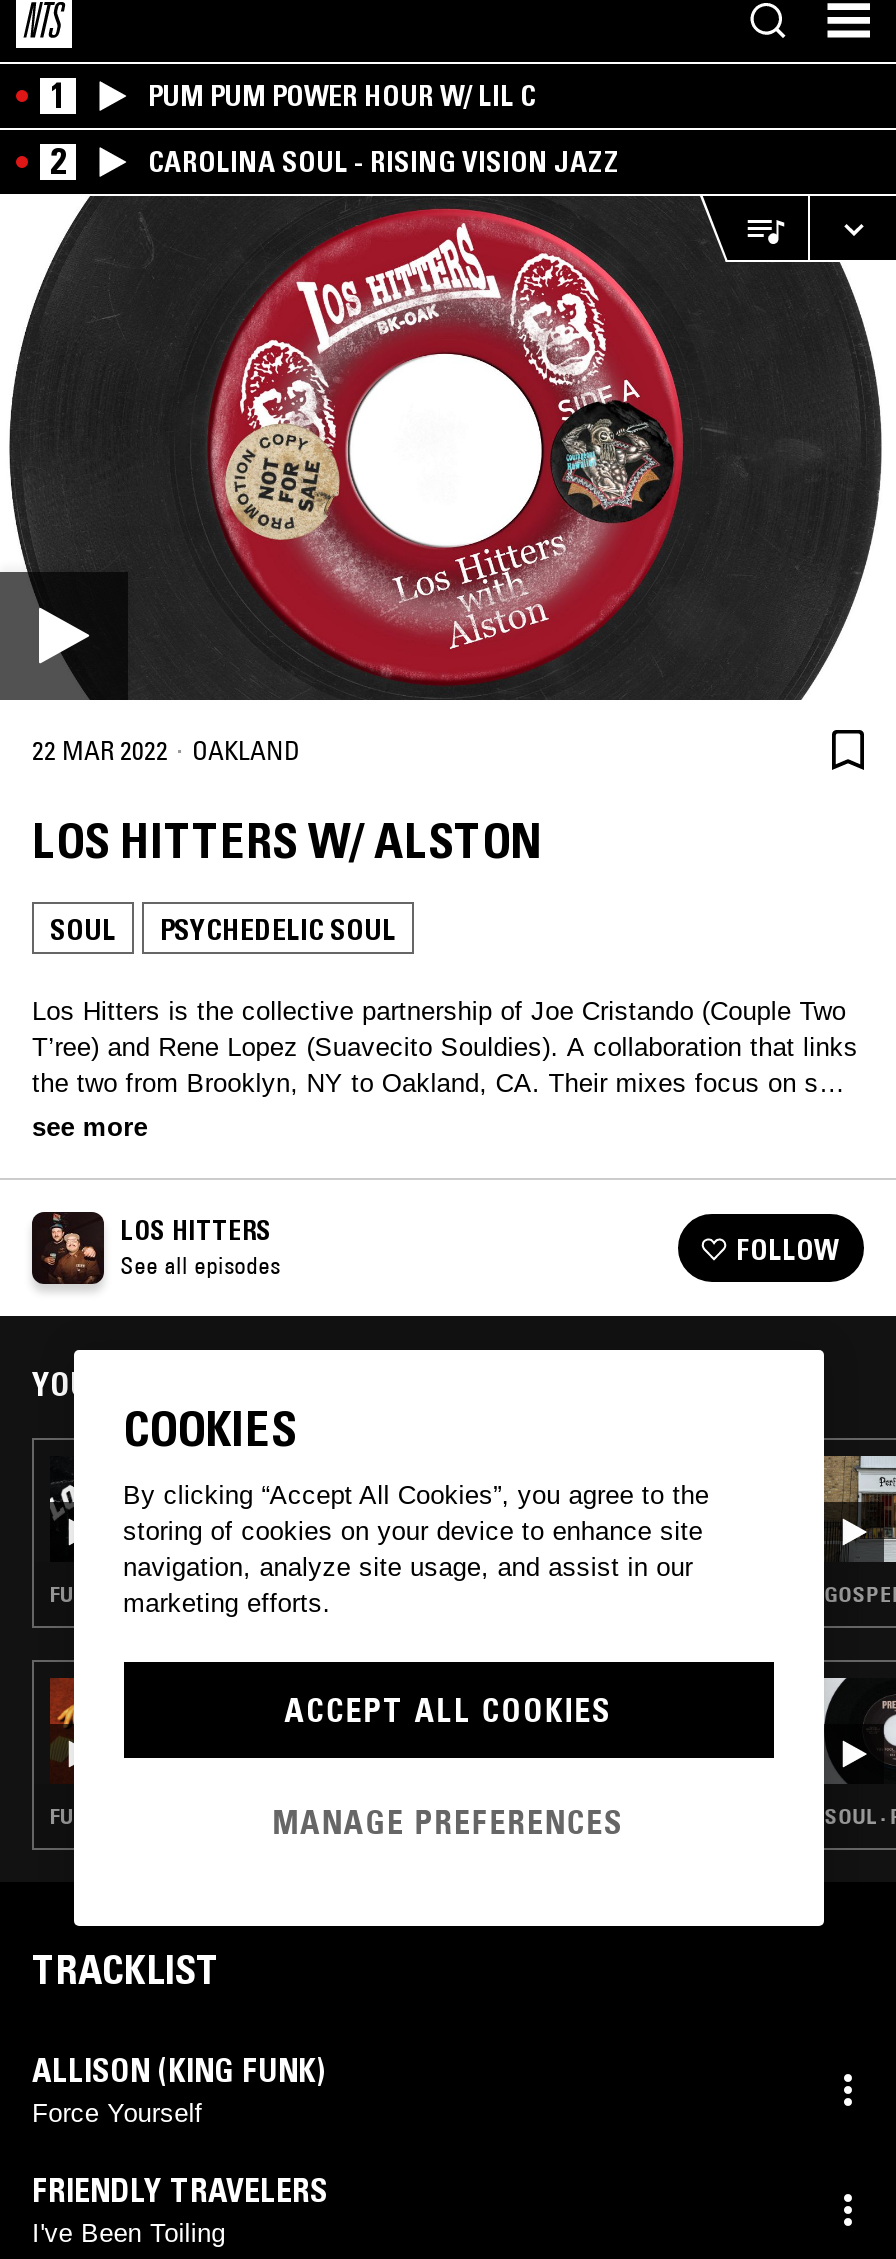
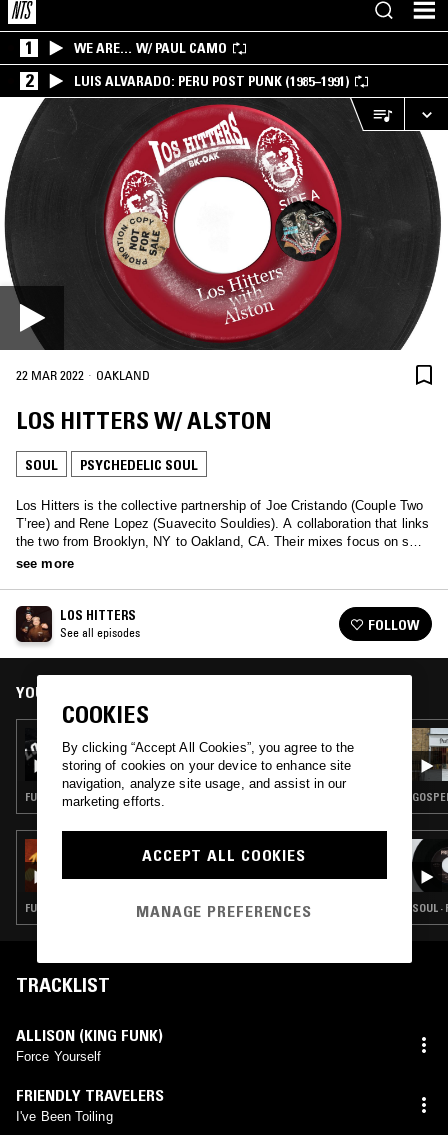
- PUM PUM POWER HOUR W/ LIL C
+ WE ARE… W/ PAUL CAMO

- CAROLINA SOUL - RISING VISION JAZZ
+ LUIS ALVARADO: PERU POST PUNK (1985–1991)
